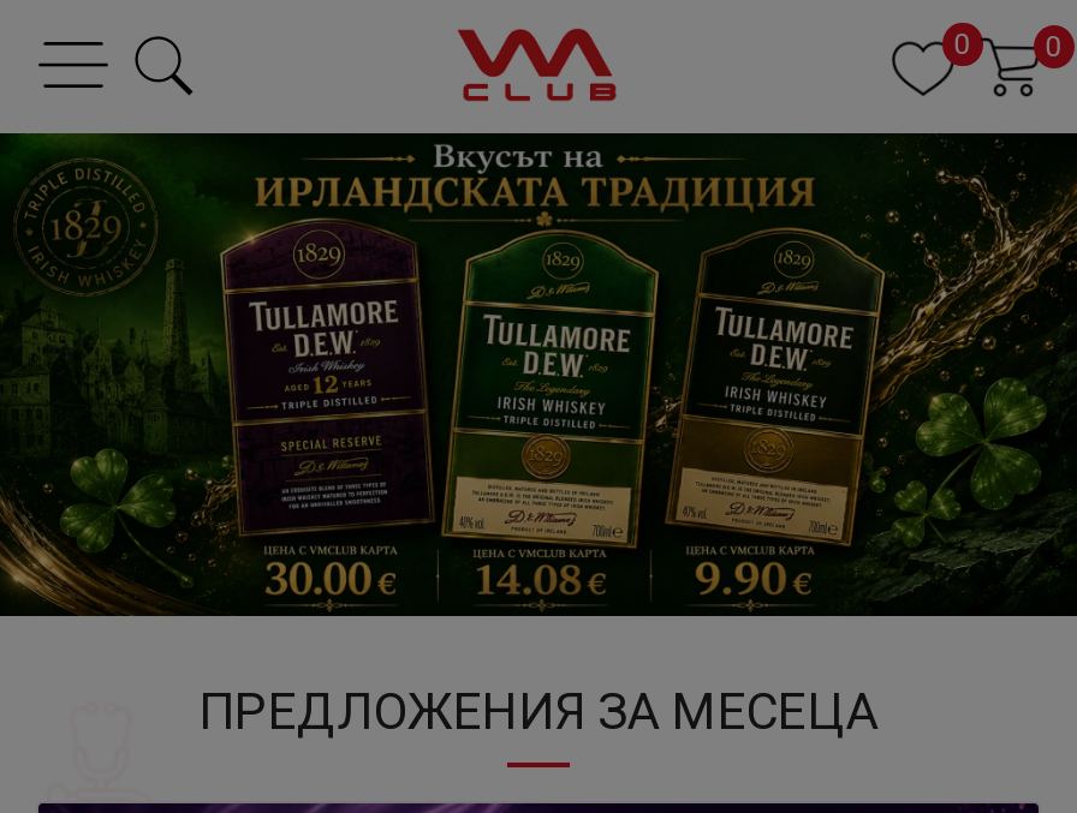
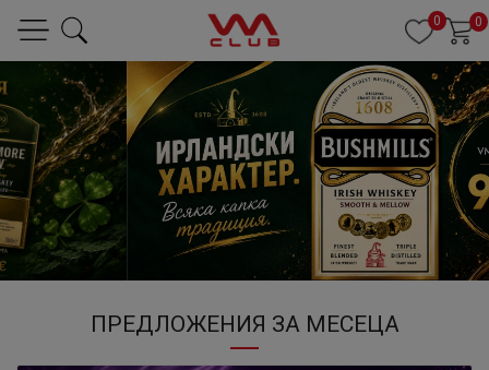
- [image]
+ [image]
